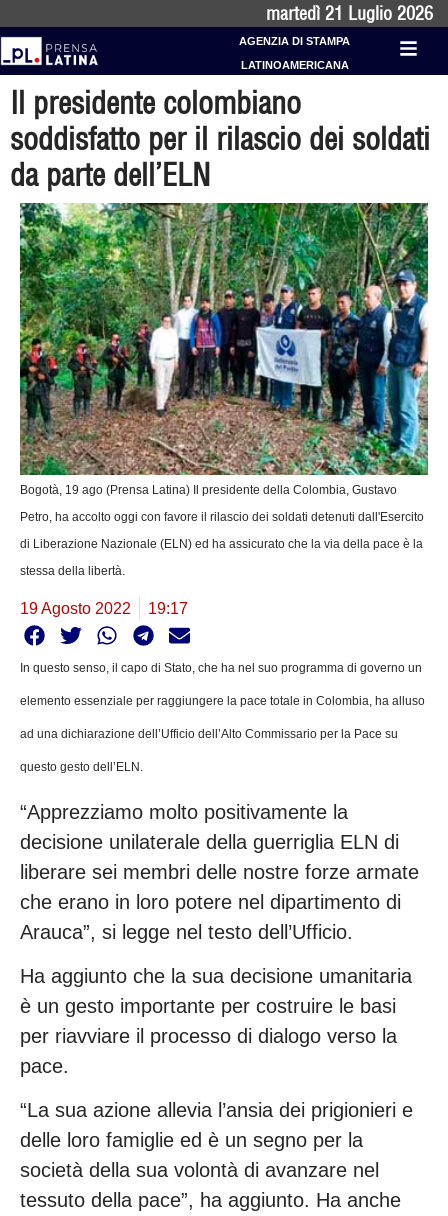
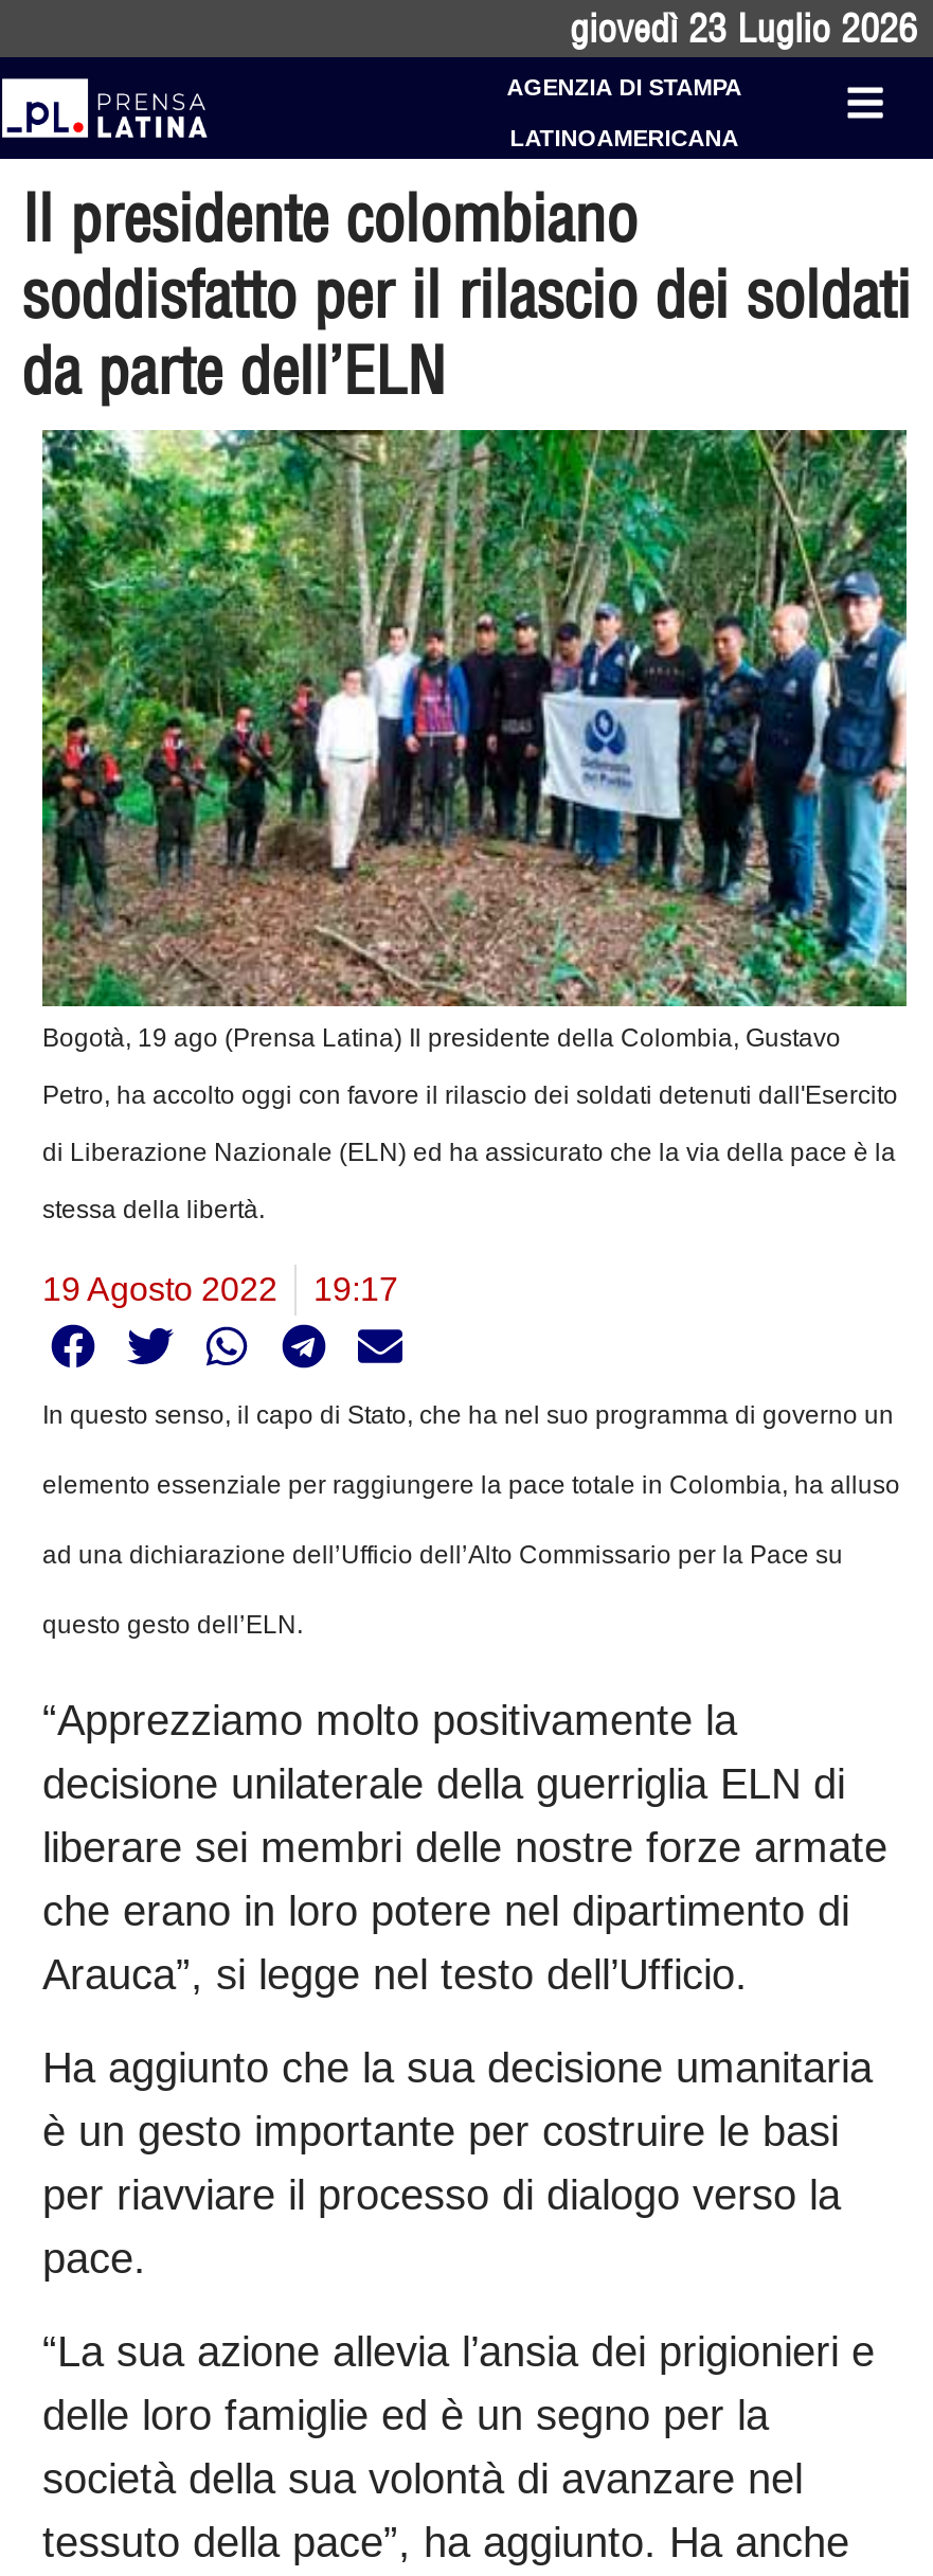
- martedì 21 Luglio 2026
+ giovedì 23 Luglio 2026
